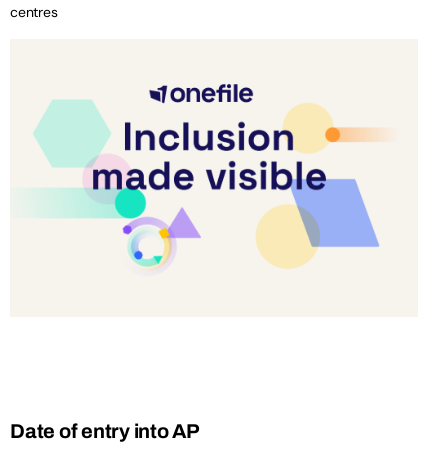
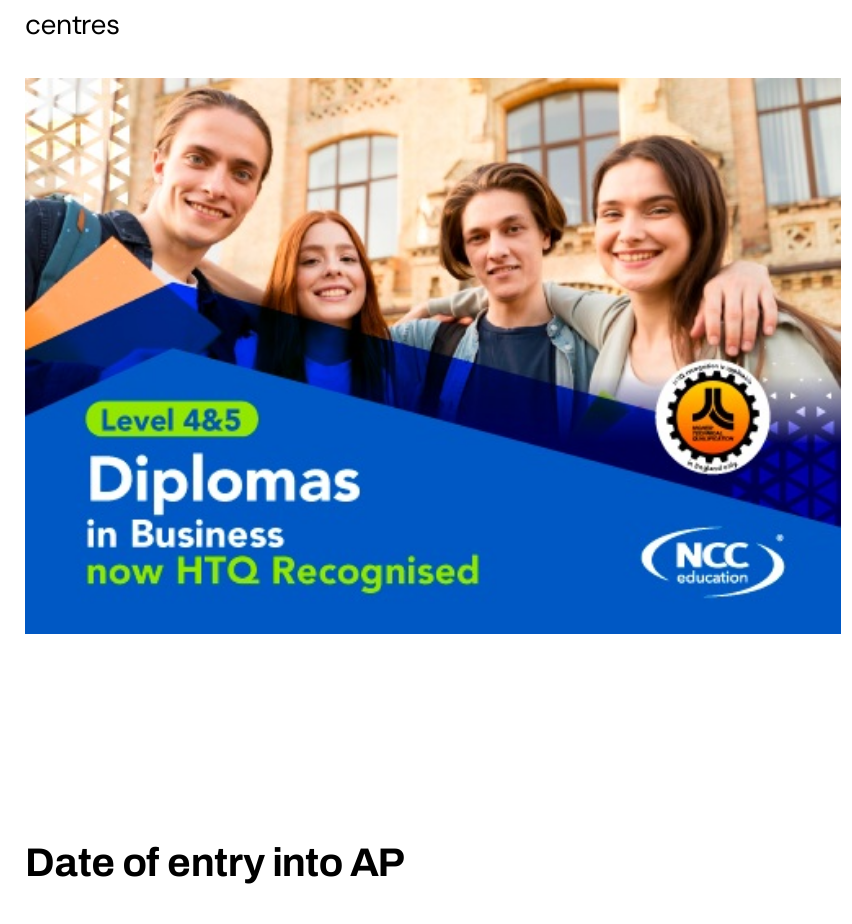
- [image]
+ [image]
